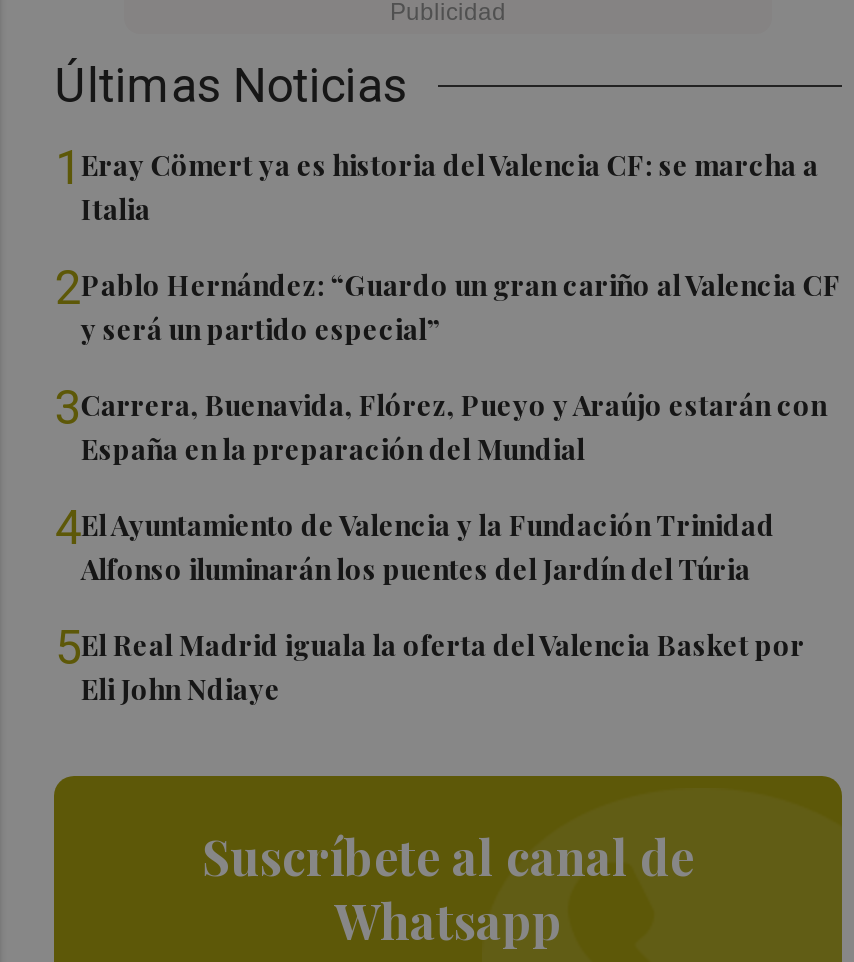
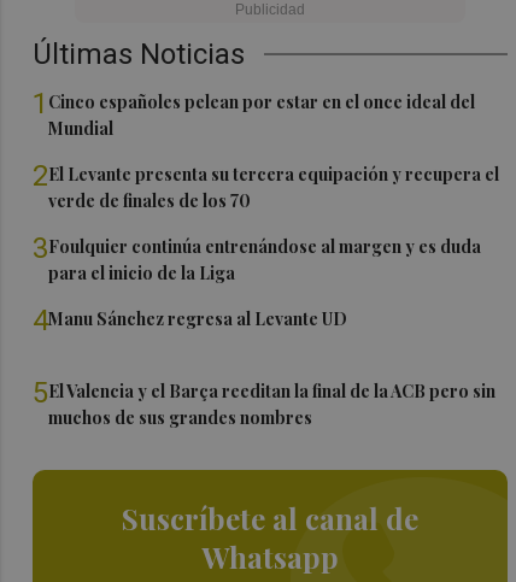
- 1 Eray Cömert ya es historia del Valencia CF: se marcha a
- Italia
+ 1 Cinco españoles pelean por estar en el once ideal del
+ Mundial

- 2Pablo Hernández: “Guardo un gran cariño al Valencia CF
- y será un partido especial”
+ 2El Levante presenta su tercera equipación y recupera el
+ verde de finales de los 70

- 3Carrera, Buenavida, Flórez, Pueyo y Araújo estarán con
- España en la preparación del Mundial
+ 3Foulquier continúa entrenándose al margen y es duda
+ para el inicio de la Liga

- 4El Ayuntamiento de Valencia y la Fundación Trinidad
- Alfonso iluminarán los puentes del Jardín del Túria
+ 4Manu Sánchez regresa al Levante UD

- 5El Real Madrid iguala la oferta del Valencia Basket por
- Eli John Ndiaye
+ 5El Valencia y el Barça reeditan la final de la ACB pero sin
+ muchos de sus grandes nombres
